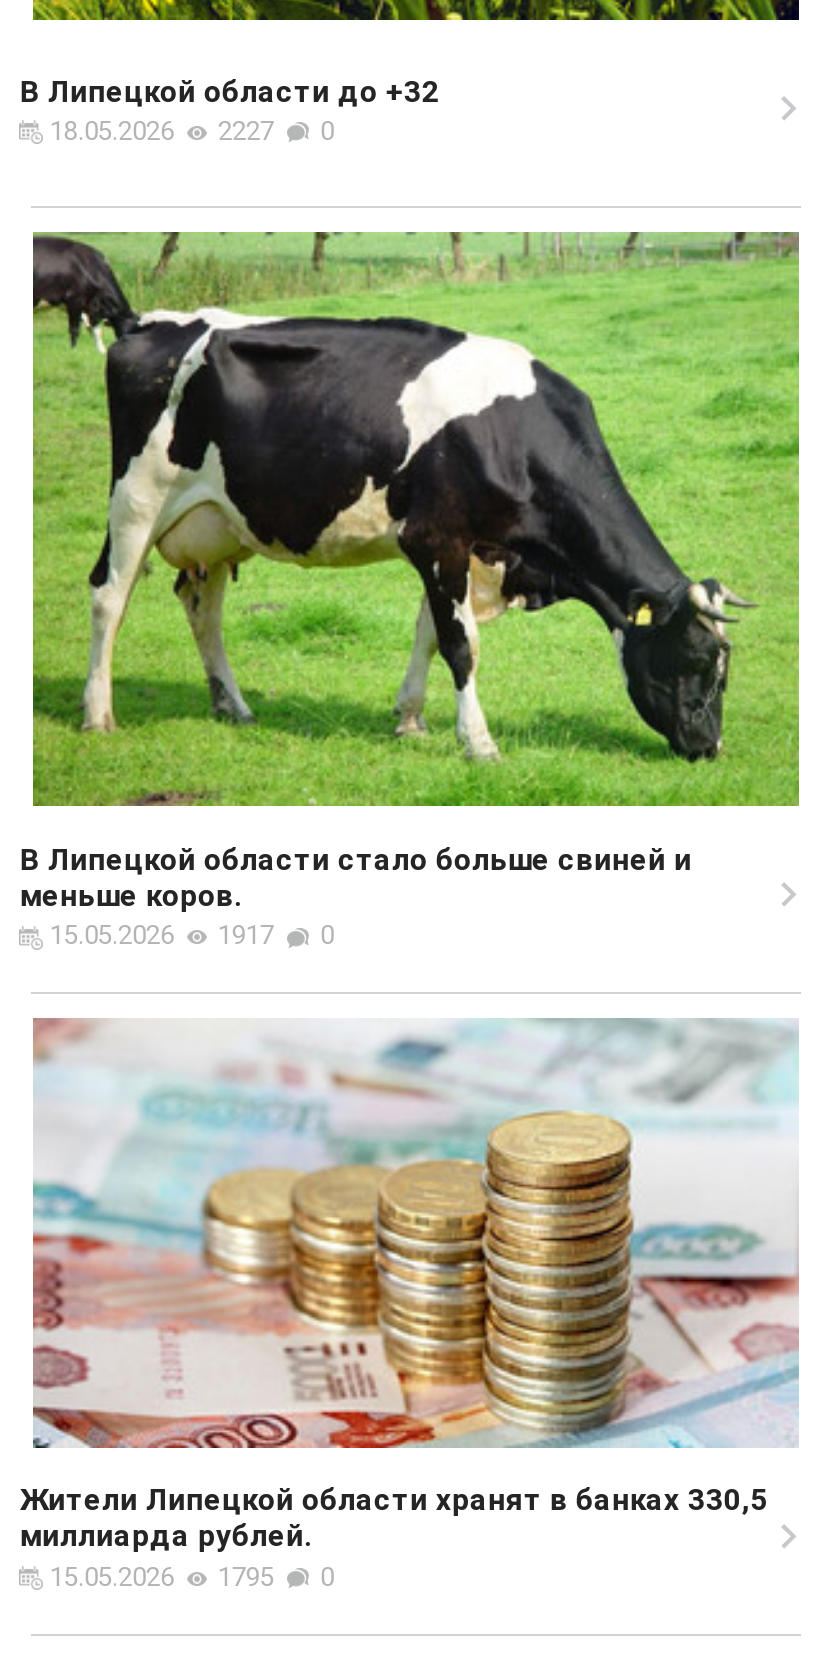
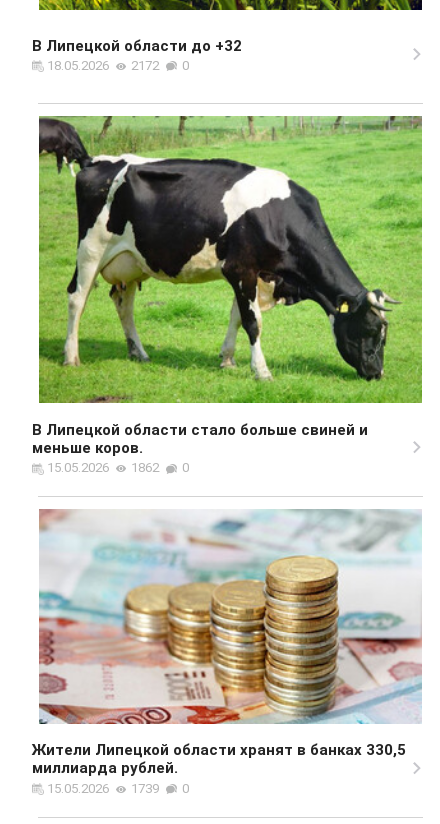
- 18.05.2026 2227 0
+ 18.05.2026 2172 0

- 15.05.2026 1917 0
+ 15.05.2026 1862 0

- 15.05.2026 1795 0
+ 15.05.2026 1739 0
